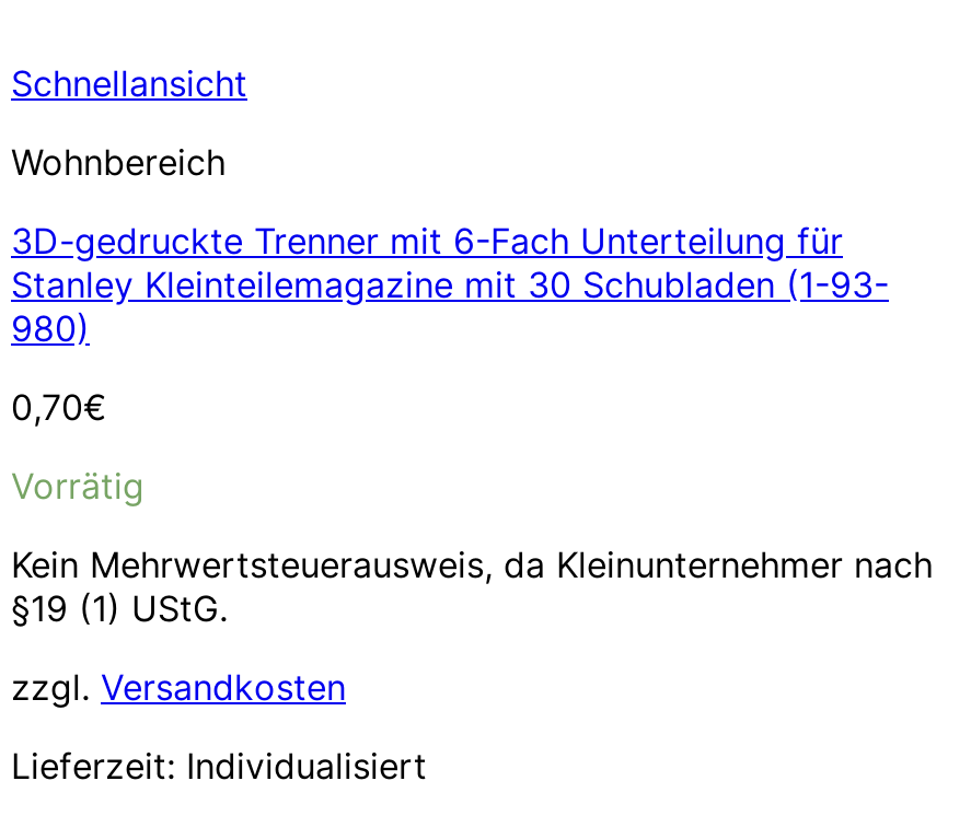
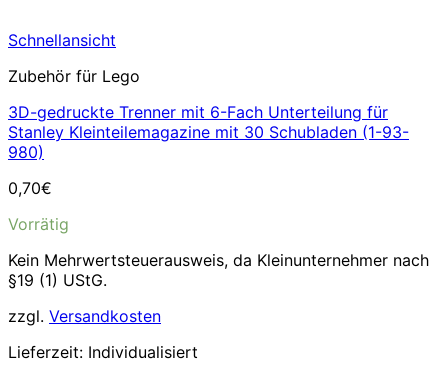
- Wohnbereich
+ Zubehör für Lego
